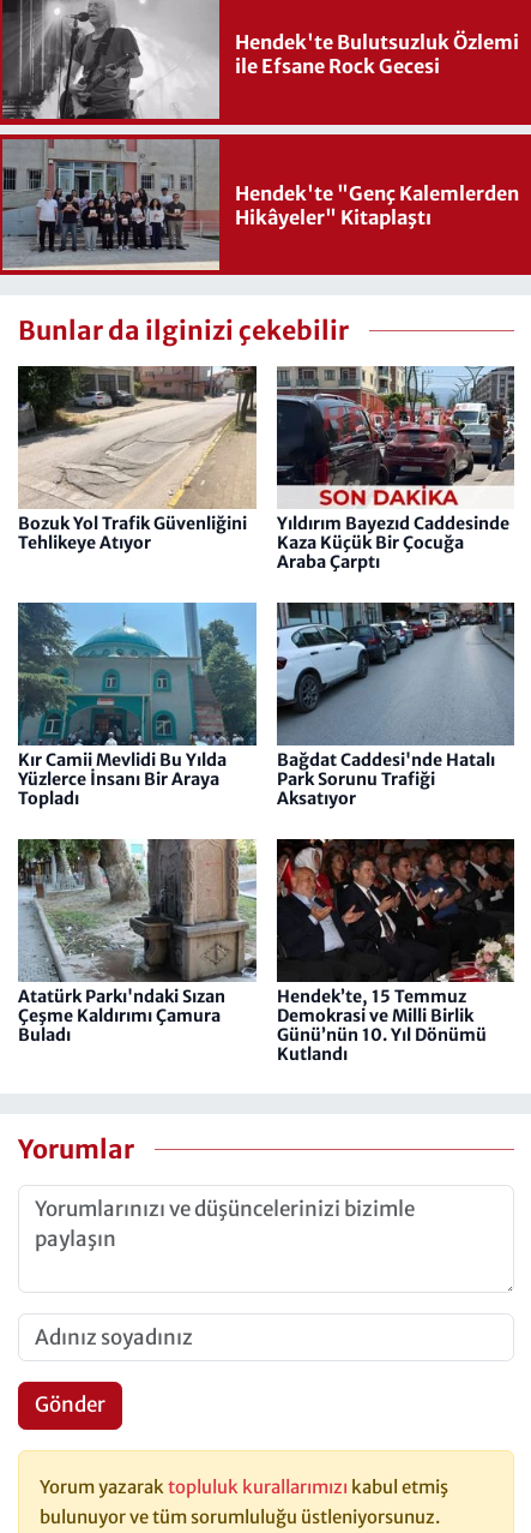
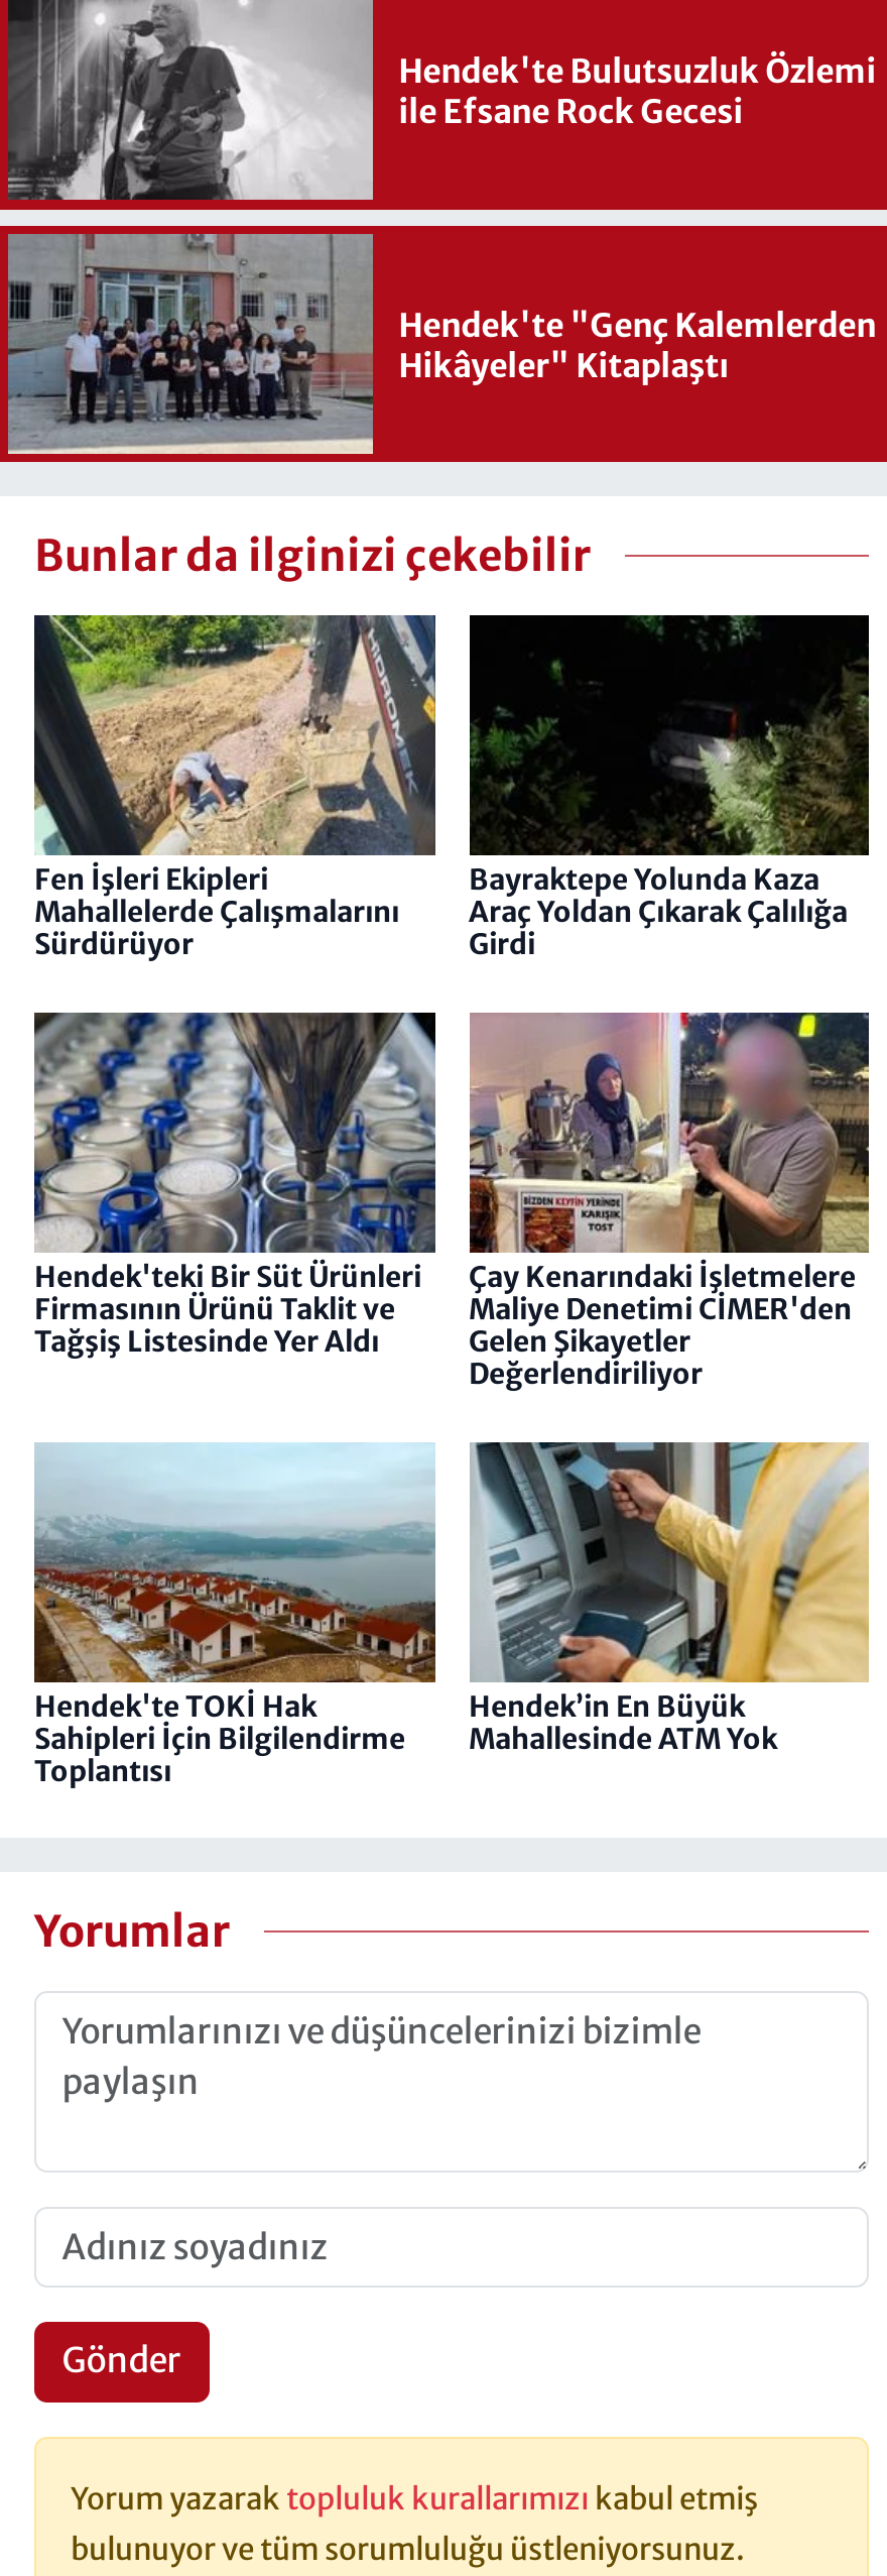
- [image]
- Bozuk Yol Trafik Güvenliğini
- Tehlikeye Atıyor
+ [image]
+ Fen İşleri Ekipleri
+ Mahallelerde Çalışmalarını
+ Sürdürüyor

- [image]
- Yıldırım Bayezıd Caddesinde
- Kaza Küçük Bir Çocuğa
- Araba Çarptı
+ [image]
+ Bayraktepe Yolunda Kaza
+ Araç Yoldan Çıkarak Çalılığa
+ Girdi

- [image]
- Kır Camii Mevlidi Bu Yılda
- Yüzlerce İnsanı Bir Araya
- Topladı
+ [image]
+ Hendek'teki Bir Süt Ürünleri
+ Firmasının Ürünü Taklit ve
+ Tağşiş Listesinde Yer Aldı

- [image]
- Bağdat Caddesi'nde Hatalı
- Park Sorunu Trafiği
- Aksatıyor
+ [image]
+ Çay Kenarındaki İşletmelere
+ Maliye Denetimi CİMER'den
+ Gelen Şikayetler
+ Değerlendiriliyor

- [image]
- Atatürk Parkı'ndaki Sızan
- Çeşme Kaldırımı Çamura
- Buladı
+ [image]
+ Hendek'te TOKİ Hak
+ Sahipleri İçin Bilgilendirme
+ Toplantısı

- [image]
- Hendek’te, 15 Temmuz
- Demokrasi ve Milli Birlik
- Günü’nün 10. Yıl Dönümü
- Kutlandı
+ [image]
+ Hendek’in En Büyük
+ Mahallesinde ATM Yok
